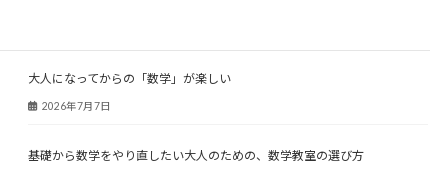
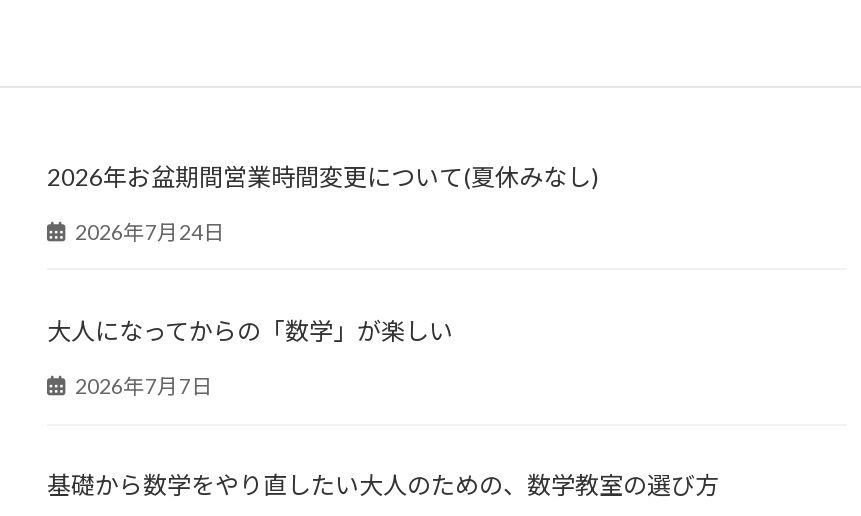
+ 2026年お盆期間営業時間変更について(夏休みなし)
+ 2026年7月24日
